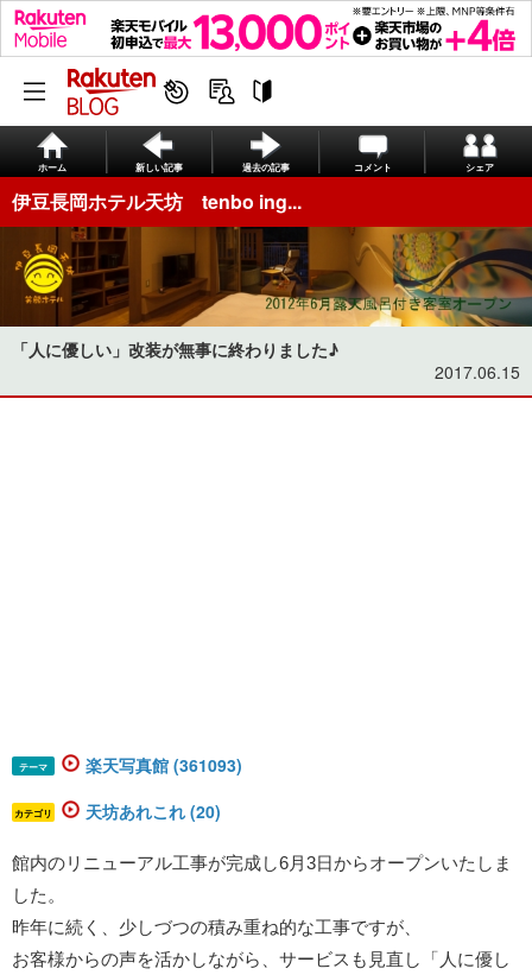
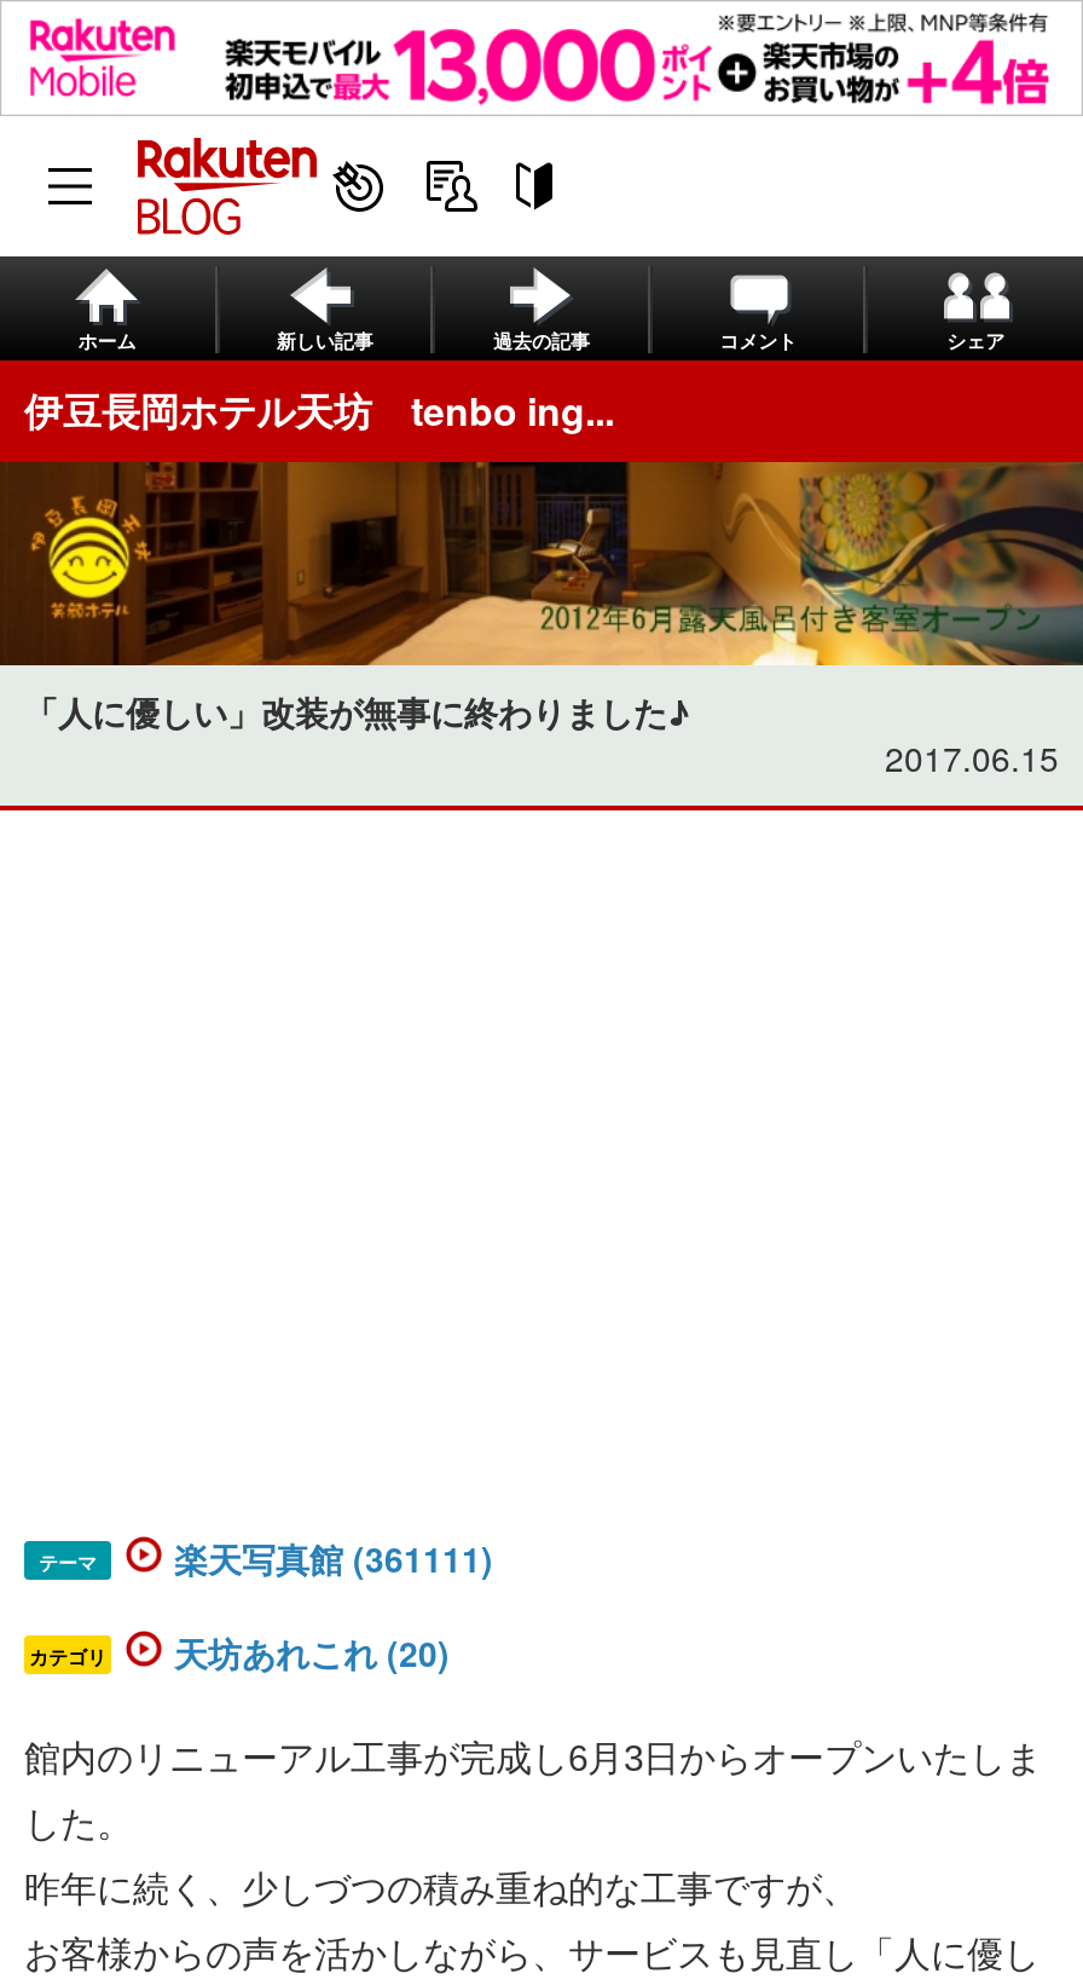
- 楽天写真館 (361093)
+ 楽天写真館 (361111)
